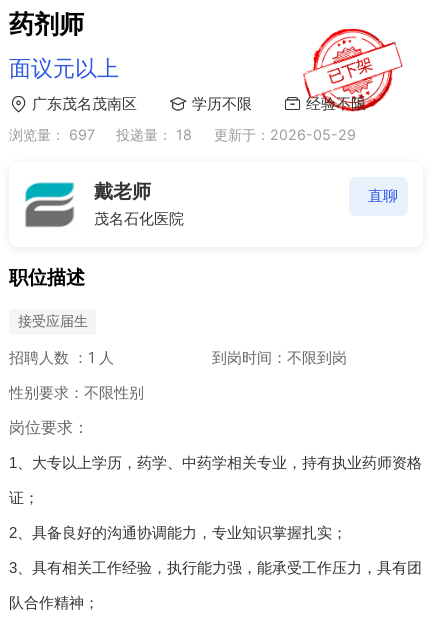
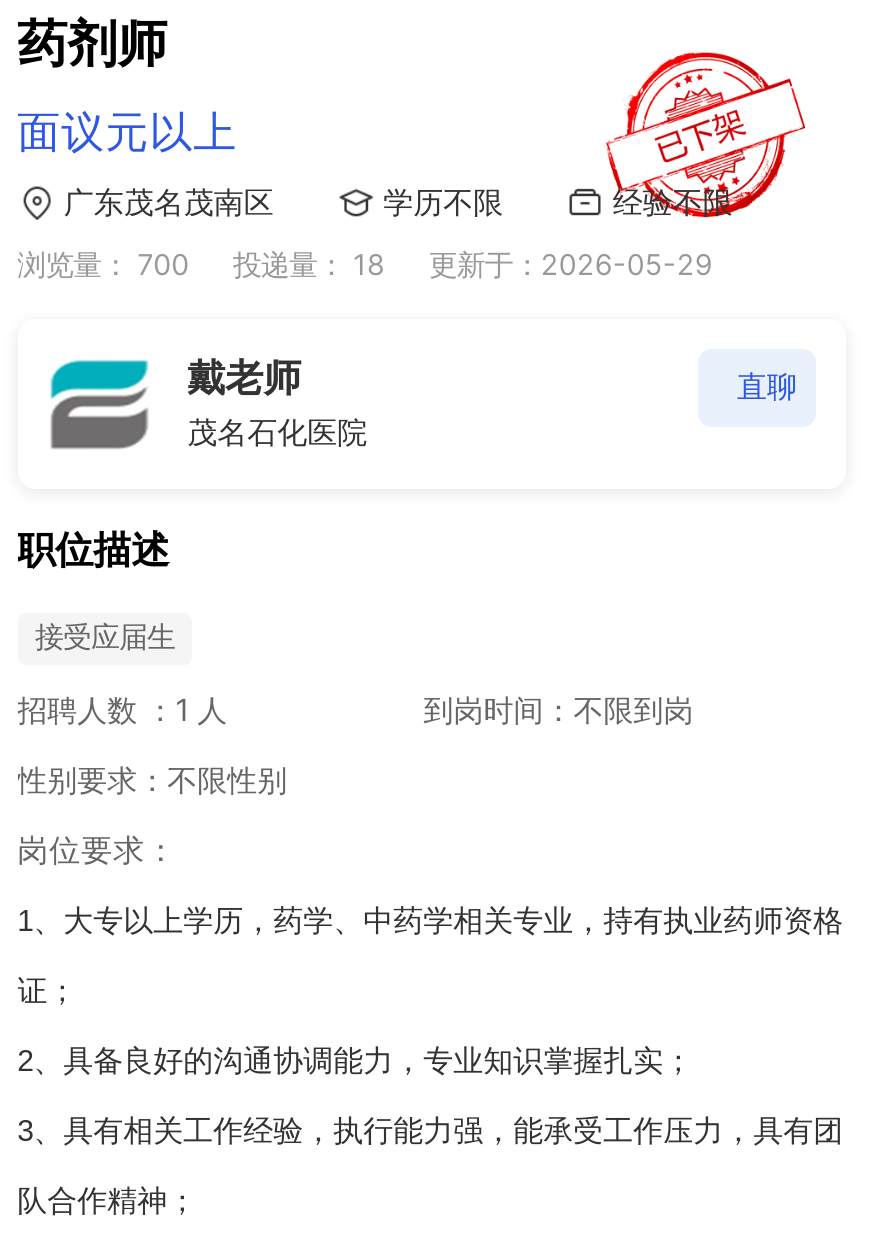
- 浏览量： 697 投递量： 18 更新于：2026-05-29
+ 浏览量： 700 投递量： 18 更新于：2026-05-29
